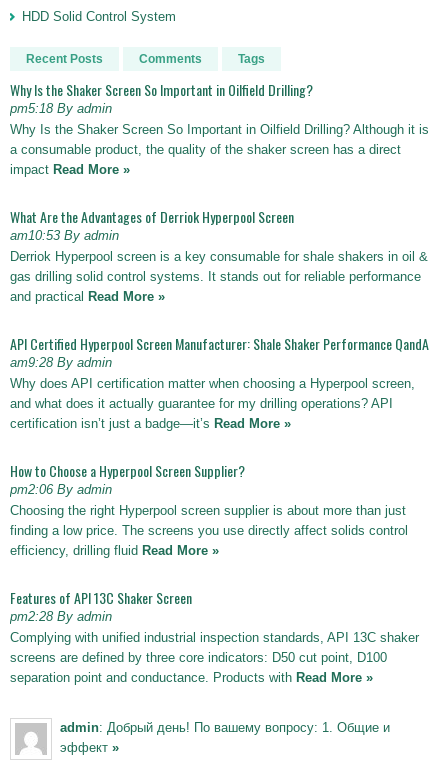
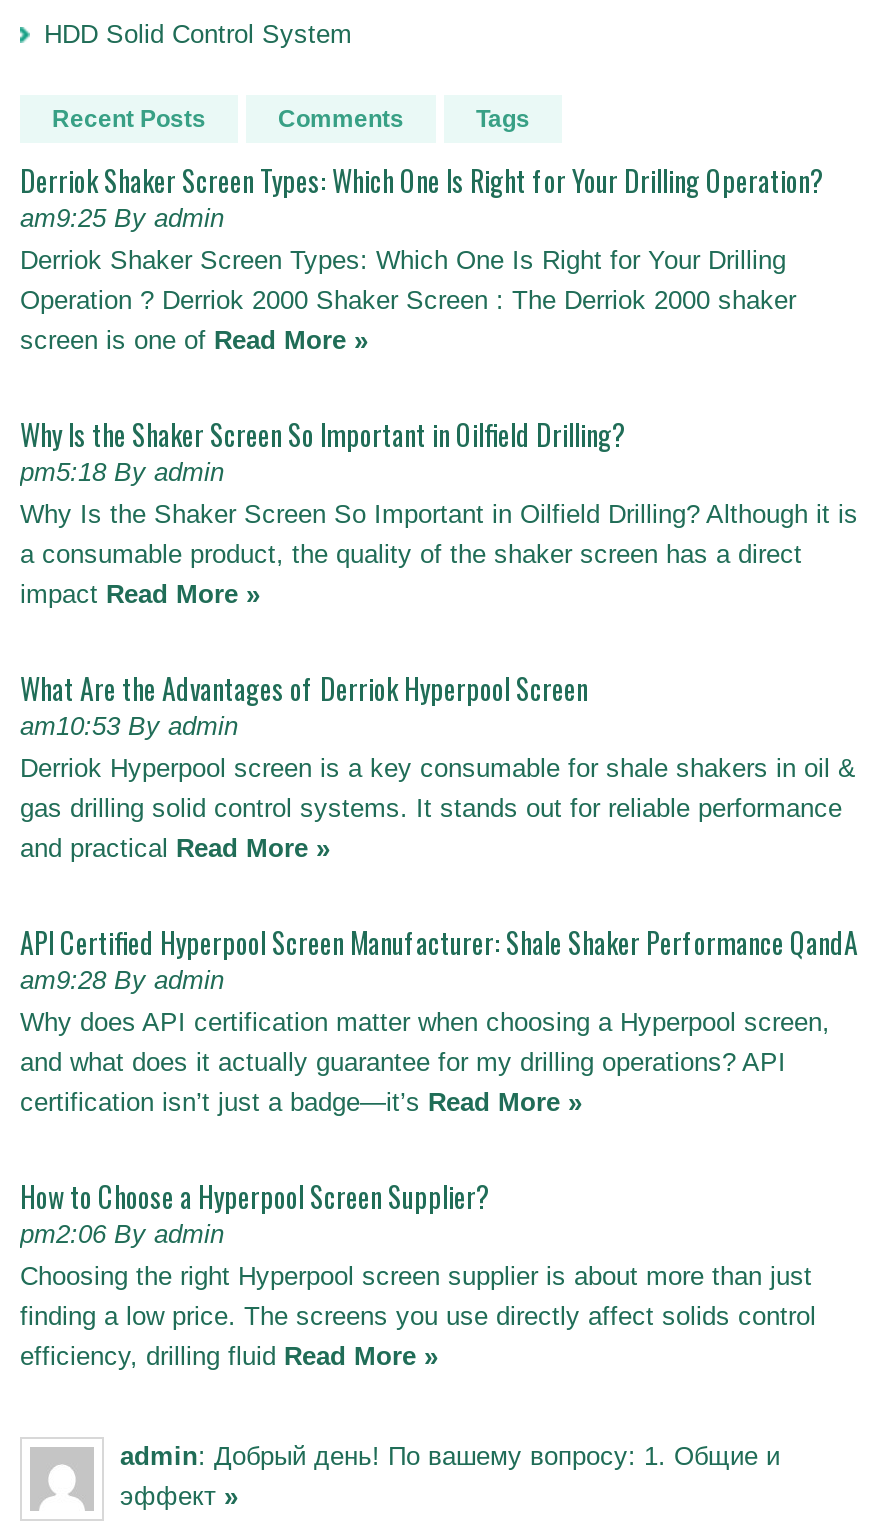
+ Derriok Shaker Screen Types: Which One Is Right for Your Drilling Operation?
+ am9:25 By admin
+ Derriok Shaker Screen Types: Which One Is Right for Your Drilling
+ Operation ? Derriok 2000 Shaker Screen : The Derriok 2000 shaker
+ screen is one of Read More »

moved down: Why Is the Shaker Screen So Important in Oilfield Drilling? | pm5:18 By admin | Why Is the Shaker Screen So Important in Oilfield Drilling? Although it is | ... | finding a low price. The screens you use directly affect solids control | efficiency, drilling fluid Read More »

- Features of API 13C Shaker Screen
- pm2:28 By admin
- Complying with unified industrial inspection standards, API 13C shaker
- screens are defined by three core indicators: D50 cut point, D100
- separation point and conductance. Products with Read More »
